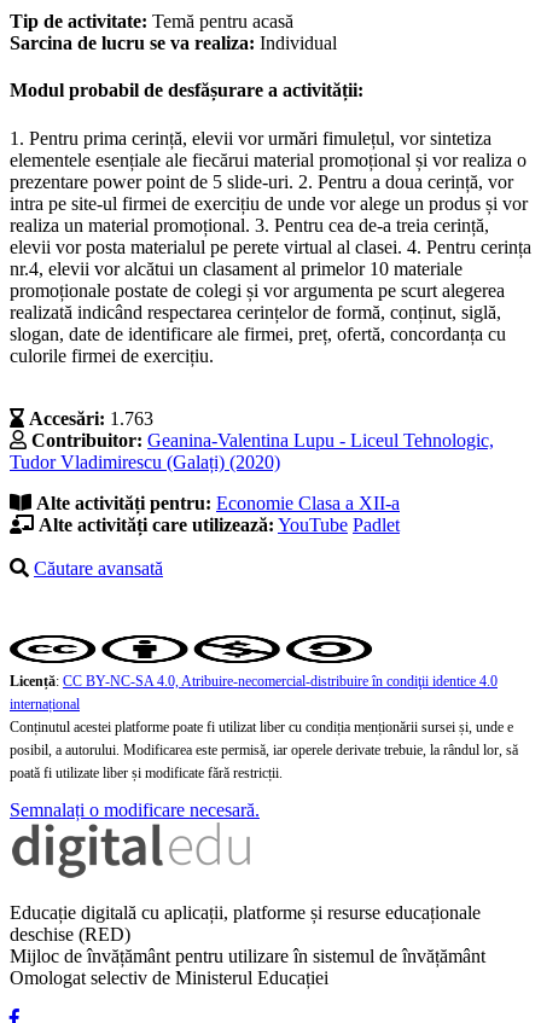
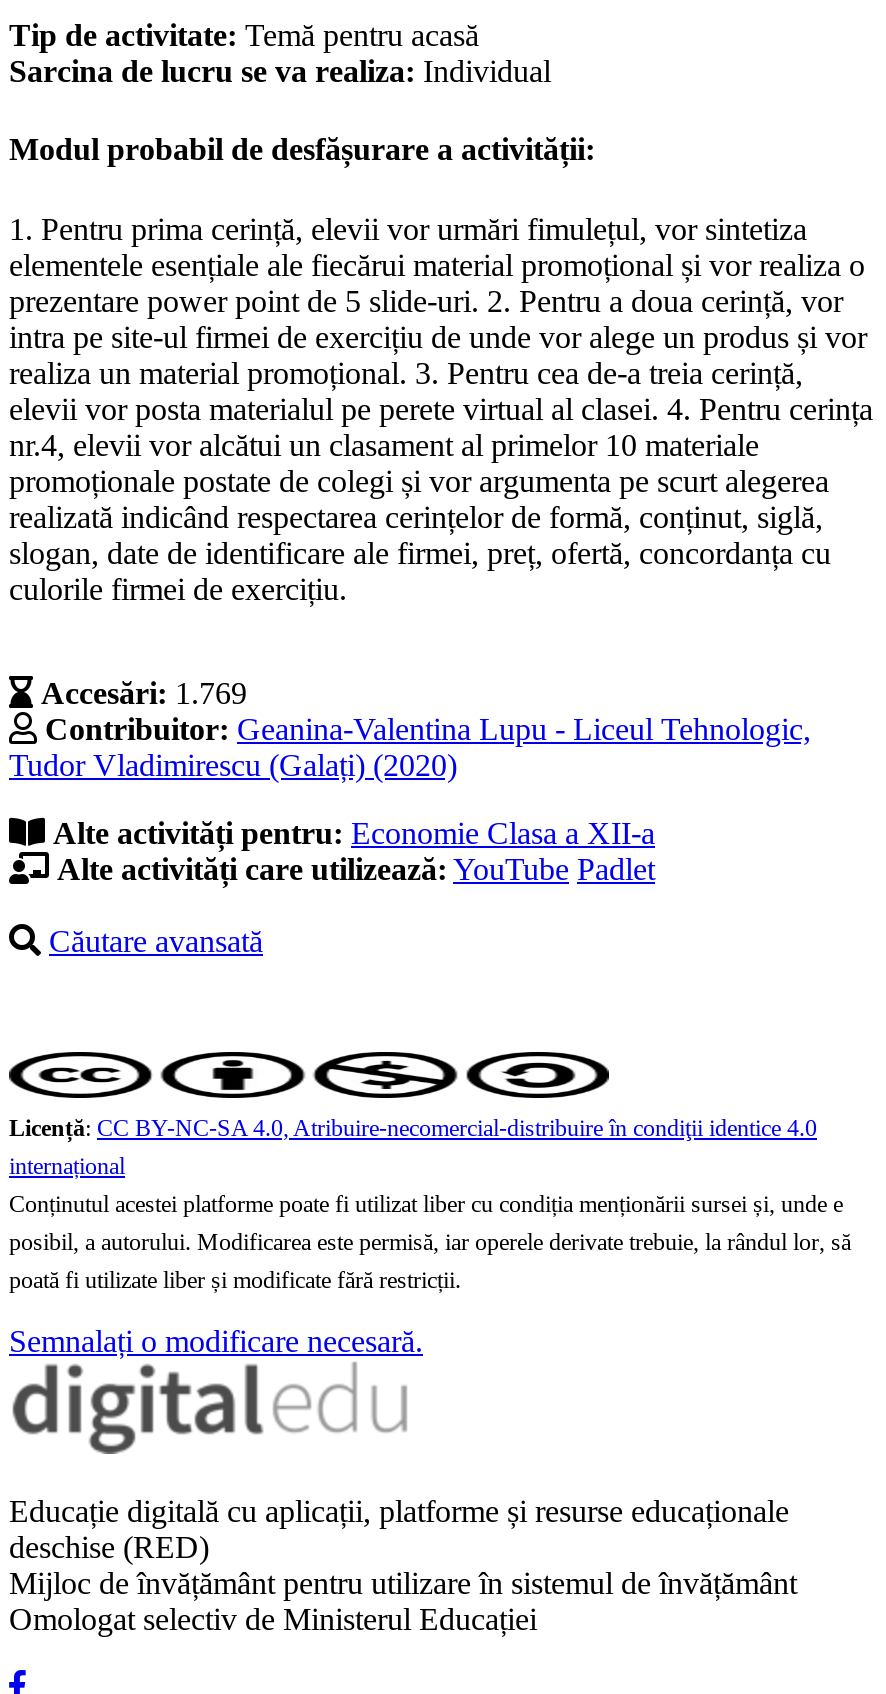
- Accesări: 1.763
+ Accesări: 1.769
